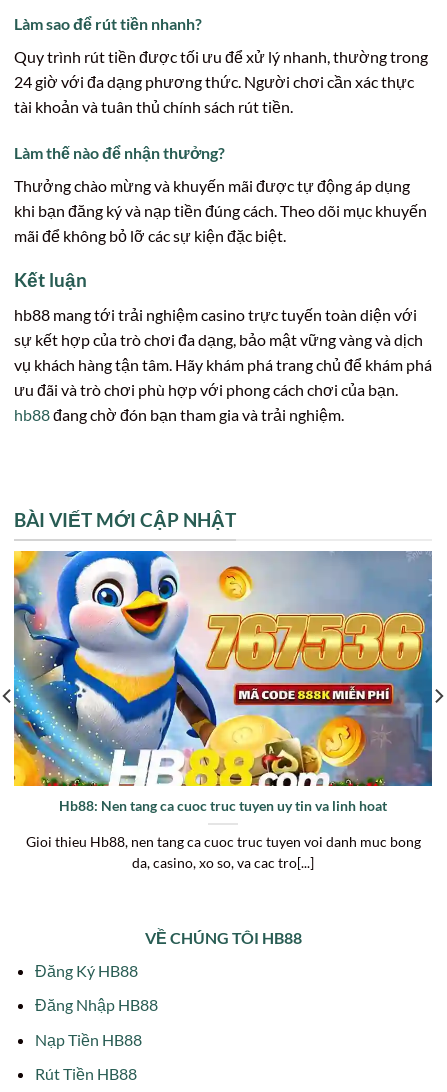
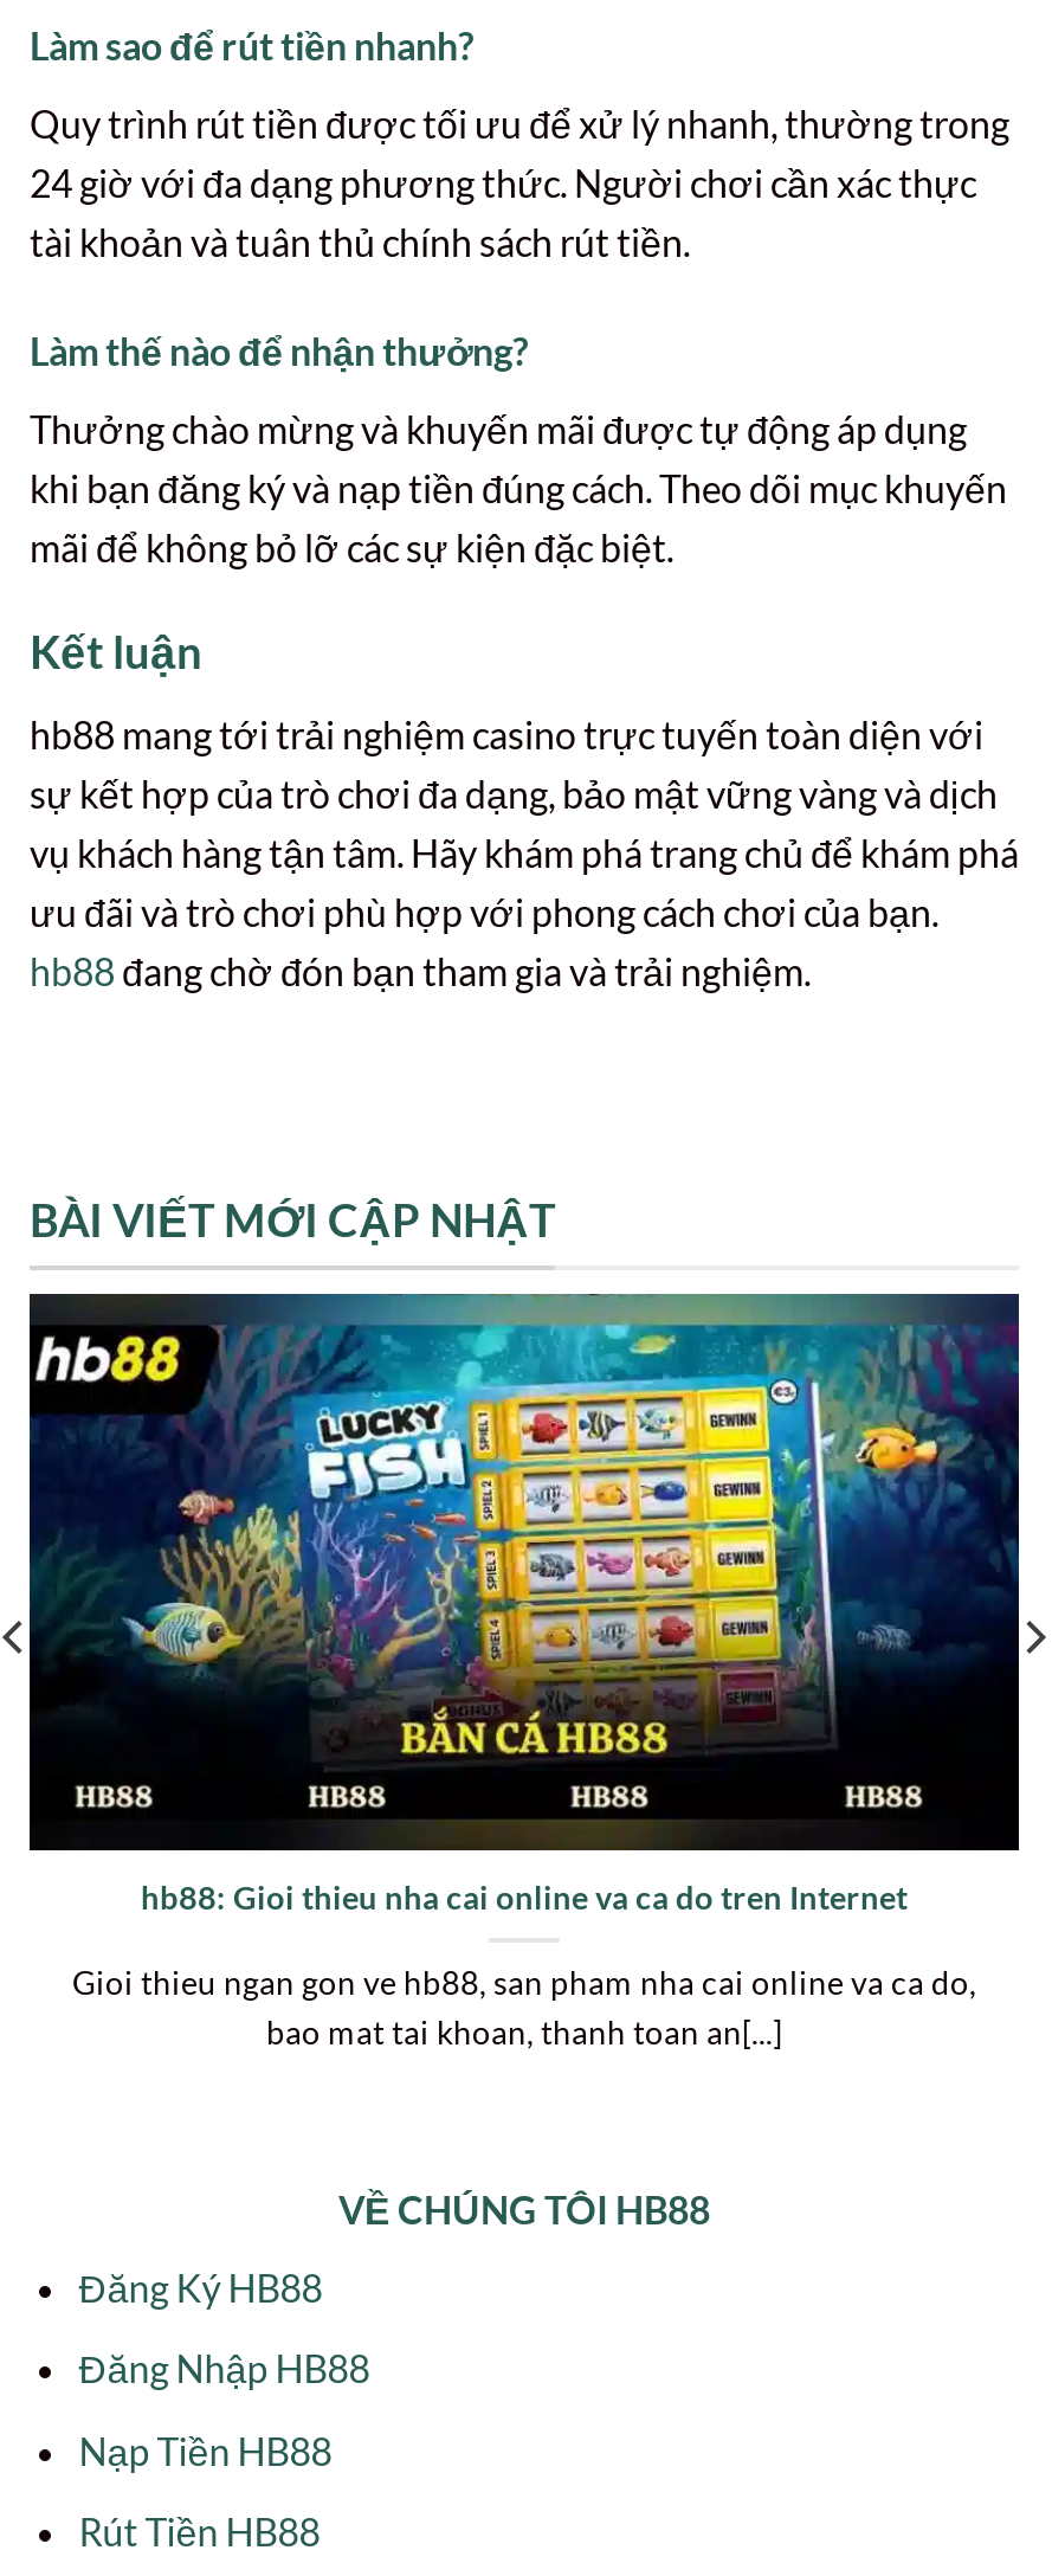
- [image]
- Hb88: Nen tang ca cuoc truc tuyen uy tin va linh hoat
+ [image]
+ hb88: Gioi thieu nha cai online va ca do tren Internet

- Gioi thieu Hb88, nen tang ca cuoc truc tuyen voi danh muc bong
- da, casino, xo so, va cac tro[...]
+ Gioi thieu ngan gon ve hb88, san pham nha cai online va ca do,
+ bao mat tai khoan, thanh toan an[...]
